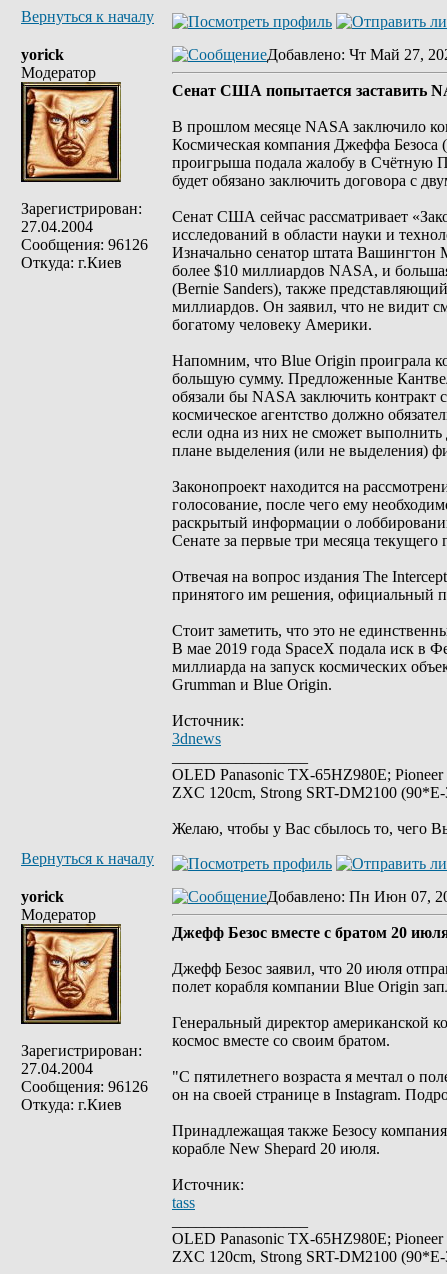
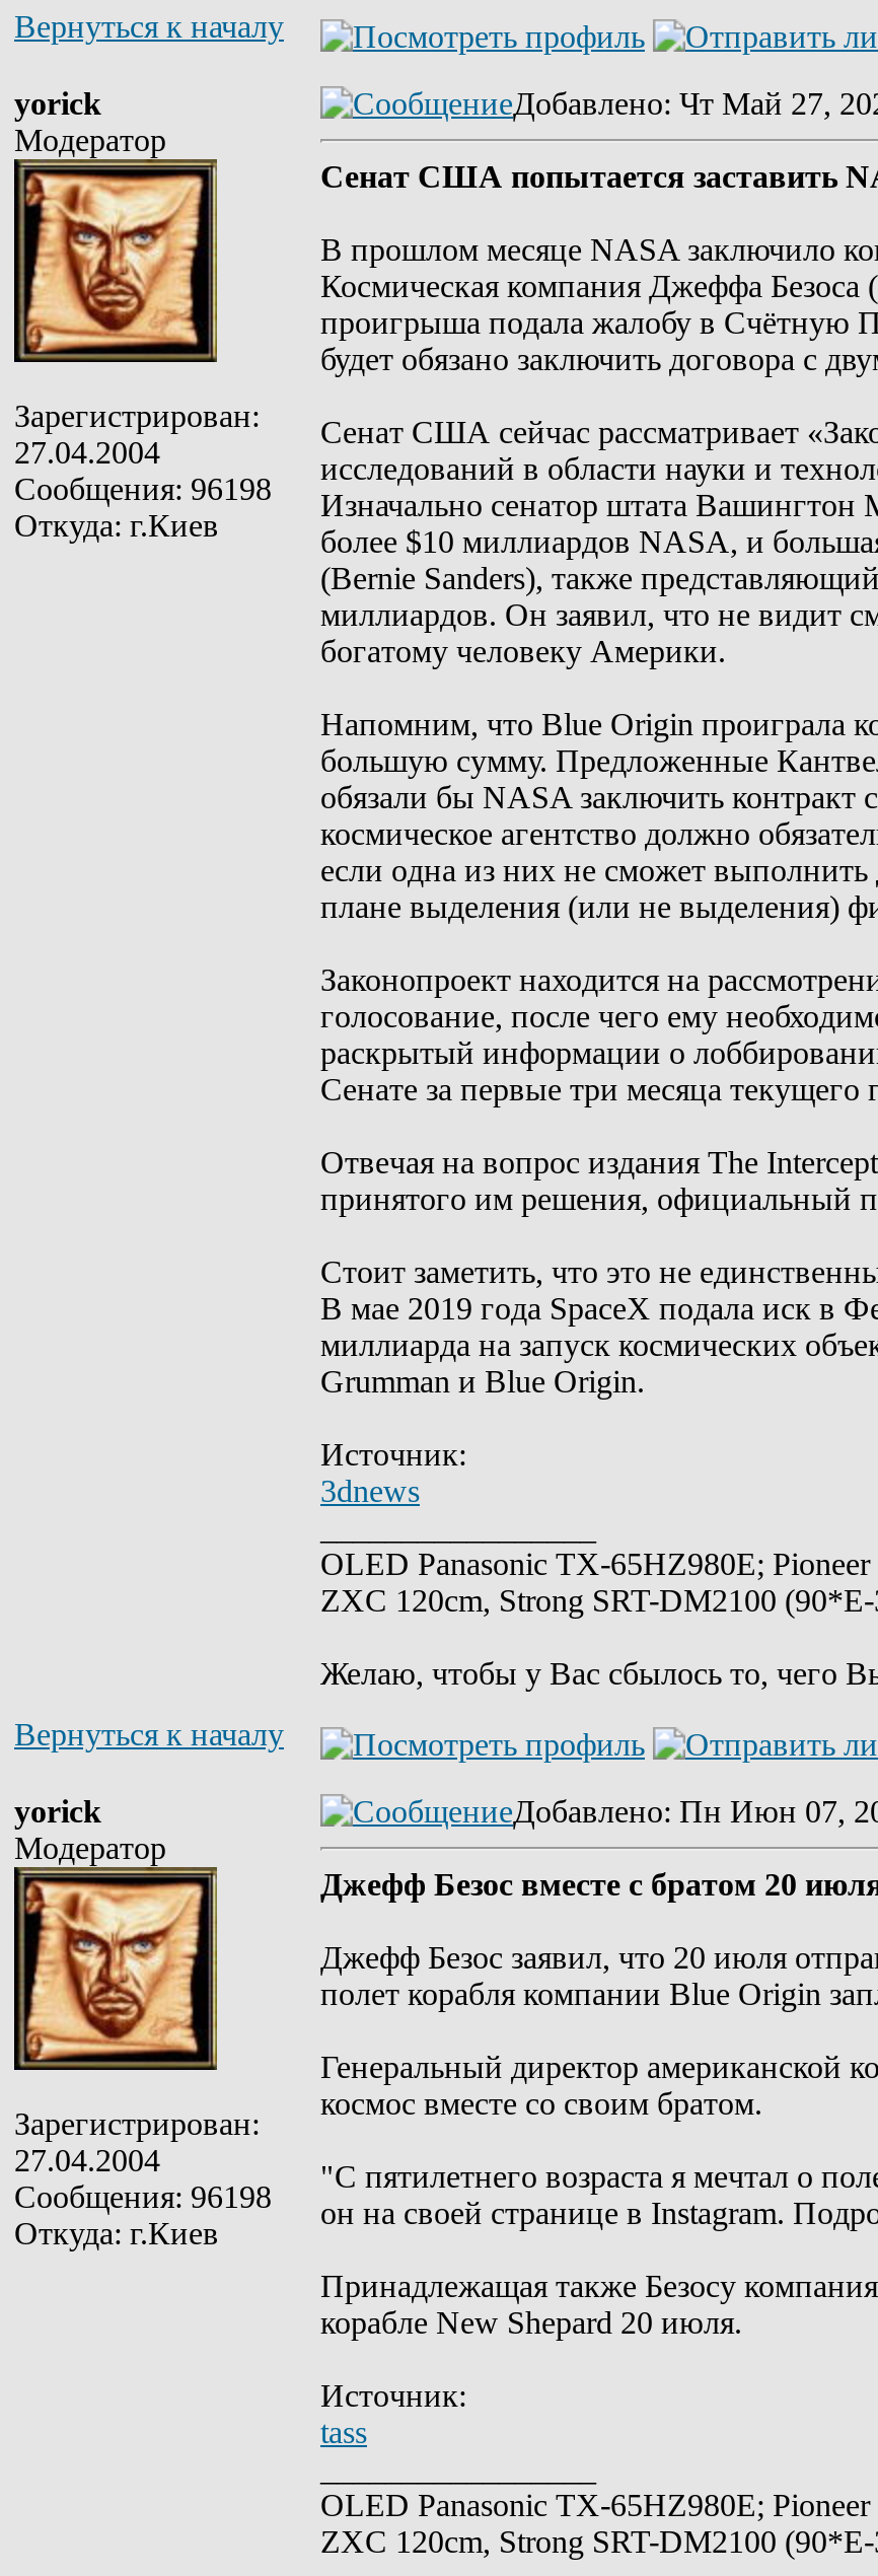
- Сообщения: 96126
+ Сообщения: 96198

- Сообщения: 96126
+ Сообщения: 96198
